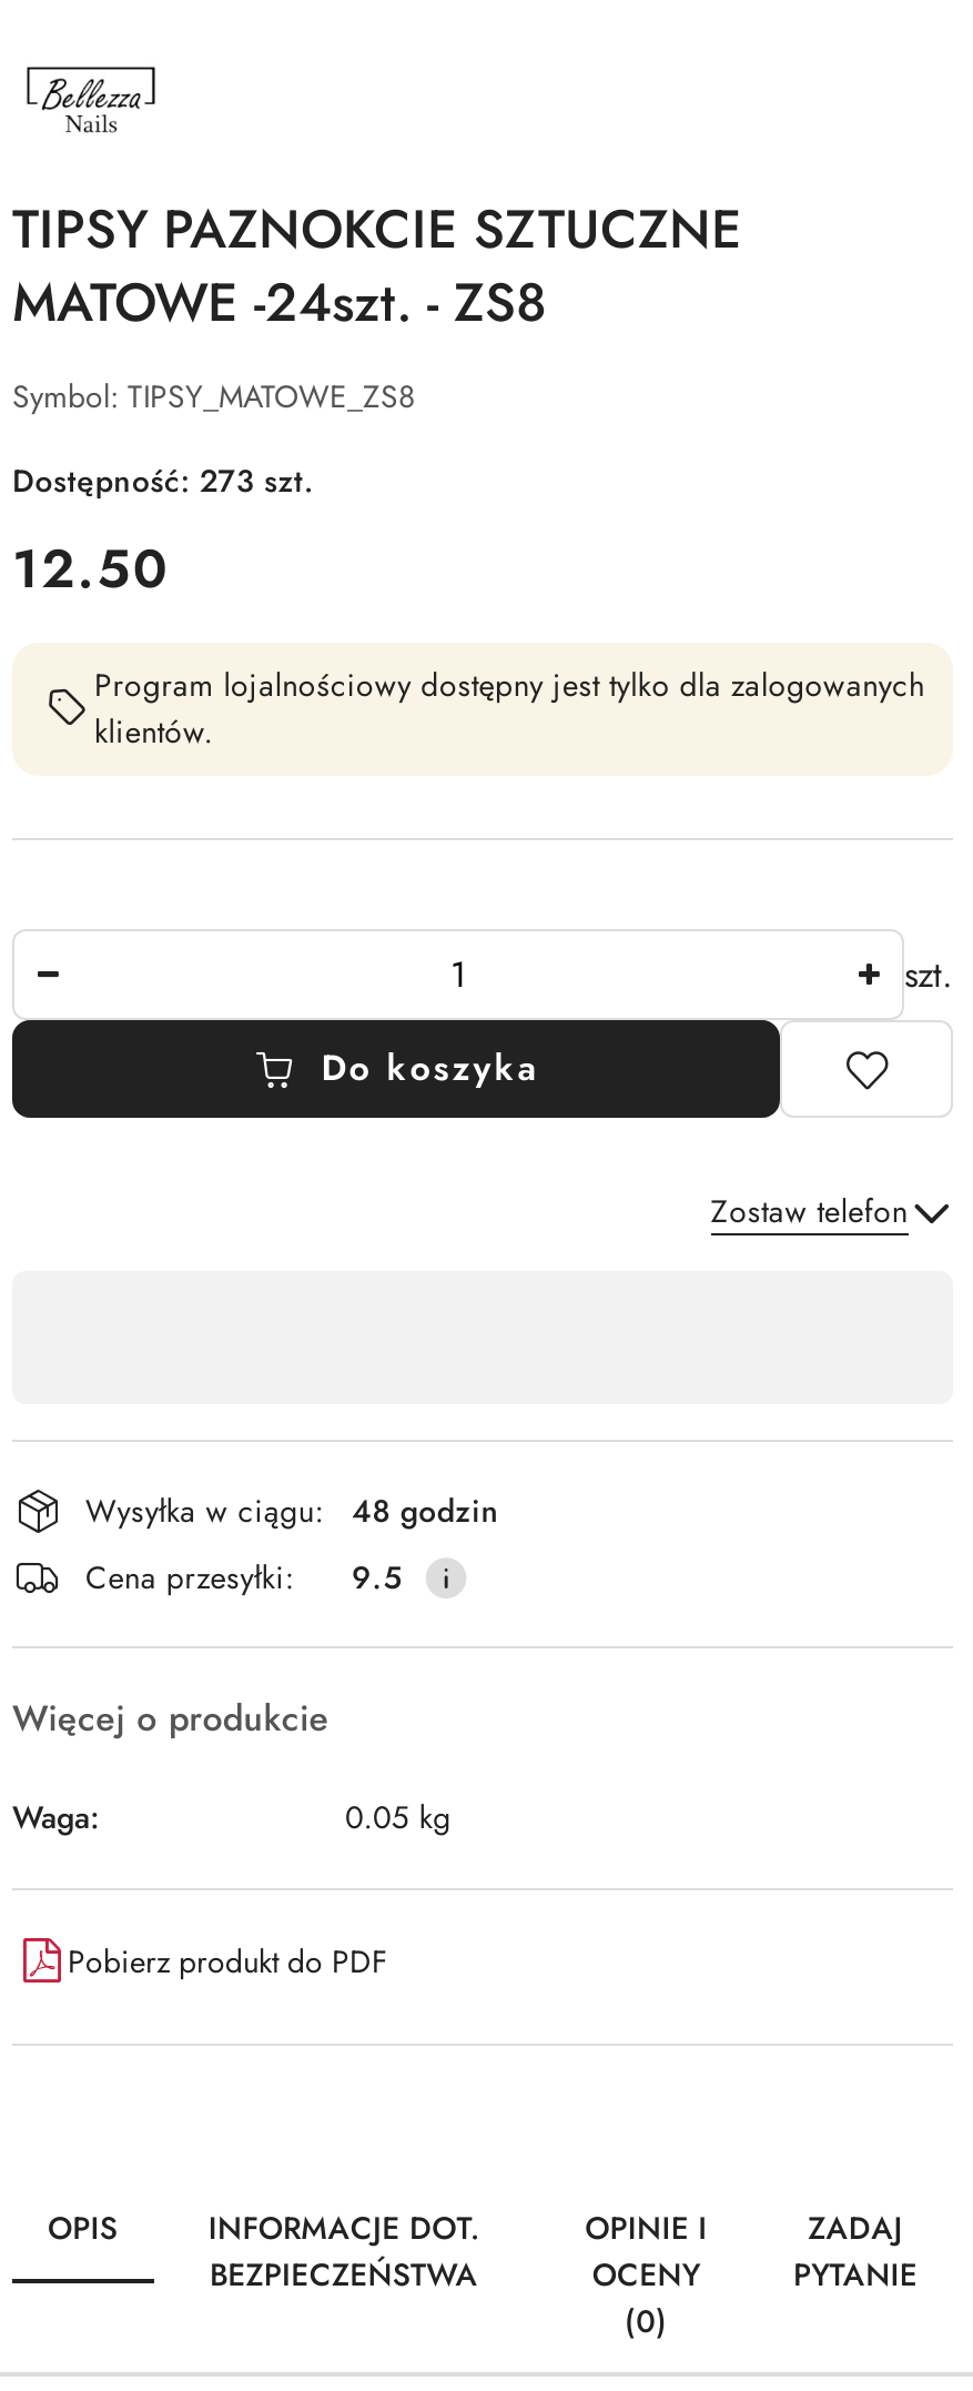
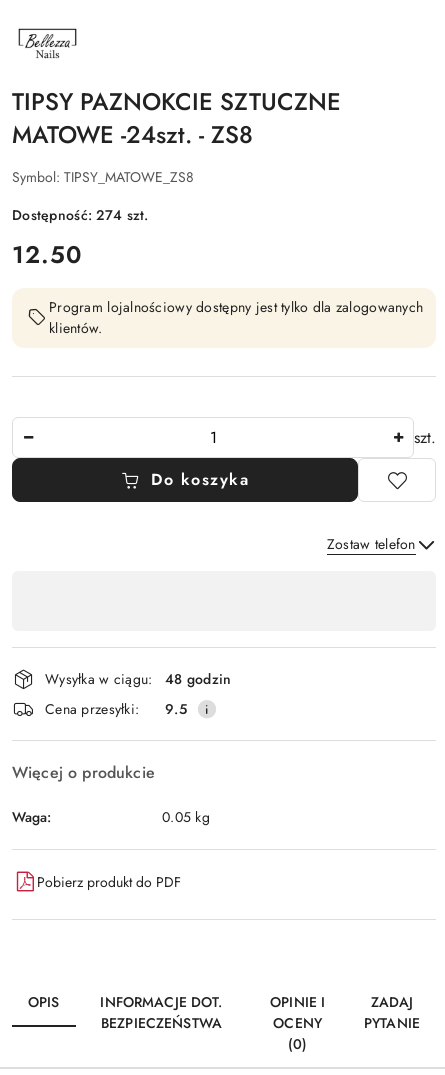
- Dostępność: 273 szt.
+ Dostępność: 274 szt.
